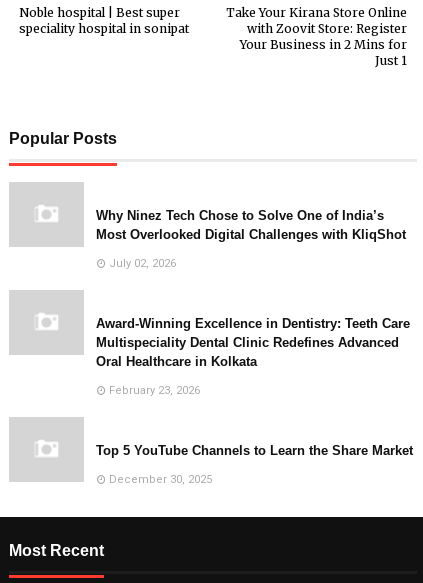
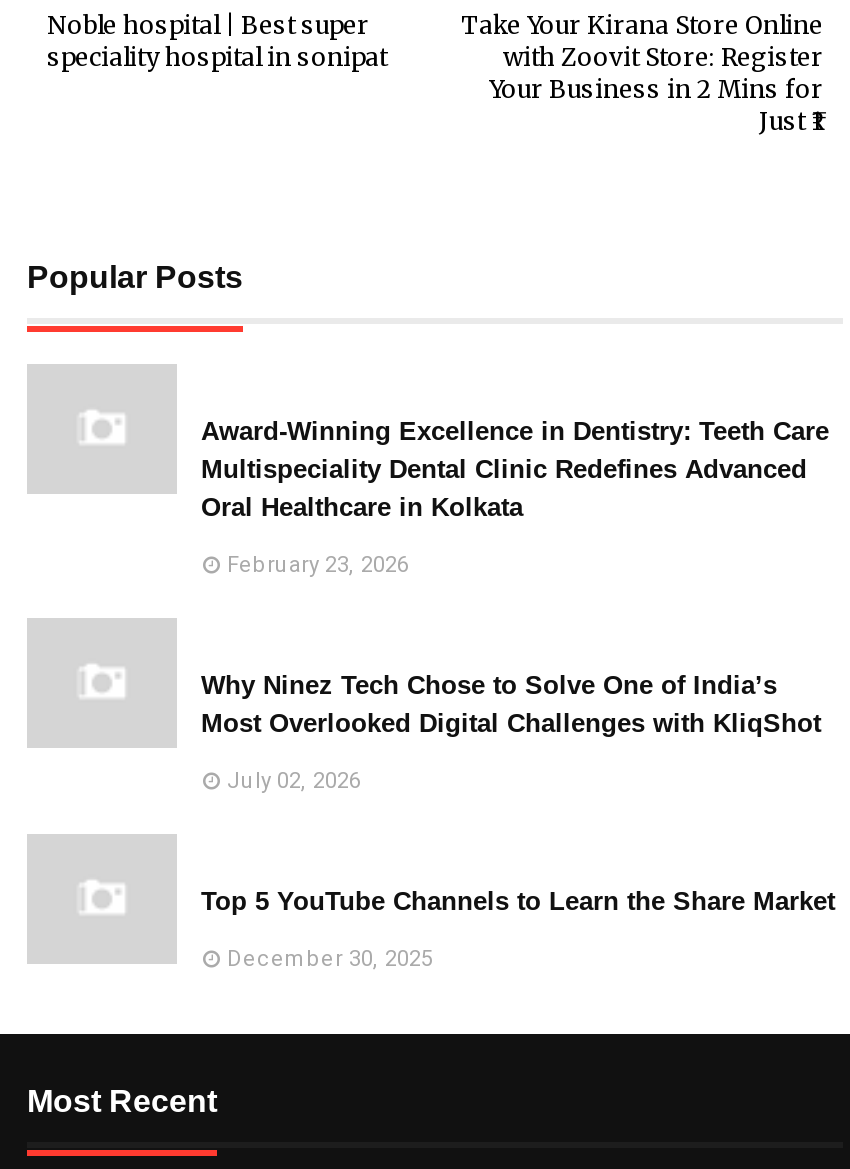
moved down: Why Ninez Tech Chose to Solve One of India’s | Most Overlooked Digital Challenges with KliqShot | July 02, 2026

moved up: Award-Winning Excellence in Dentistry: Teeth Care | Multispeciality Dental Clinic Redefines Advanced | Oral Healthcare in Kolkata | February 23, 2026
